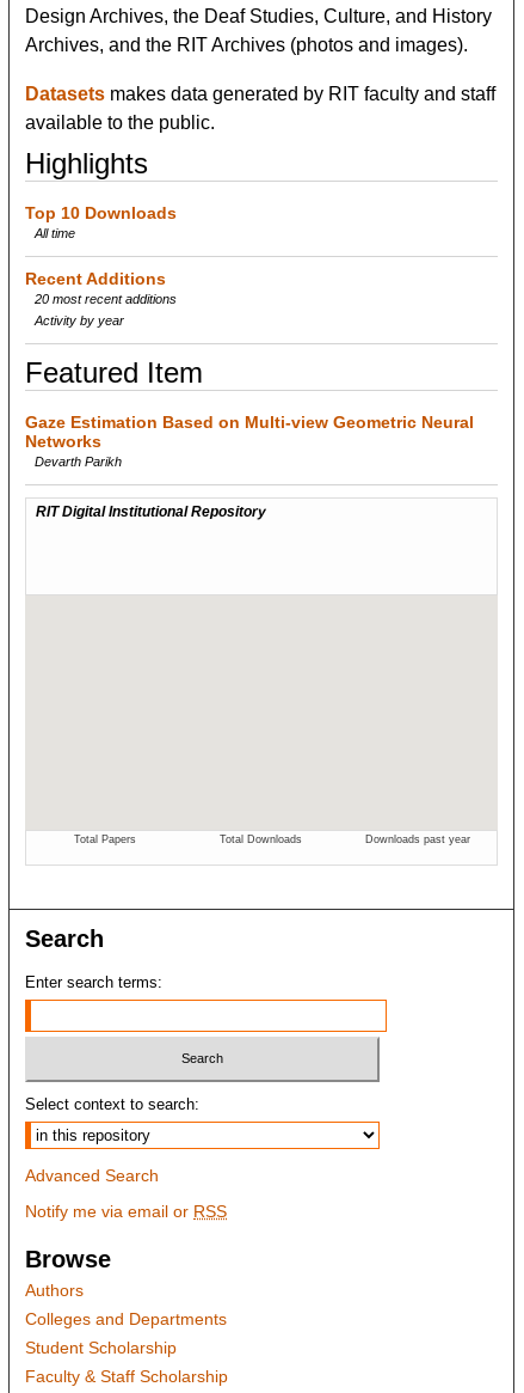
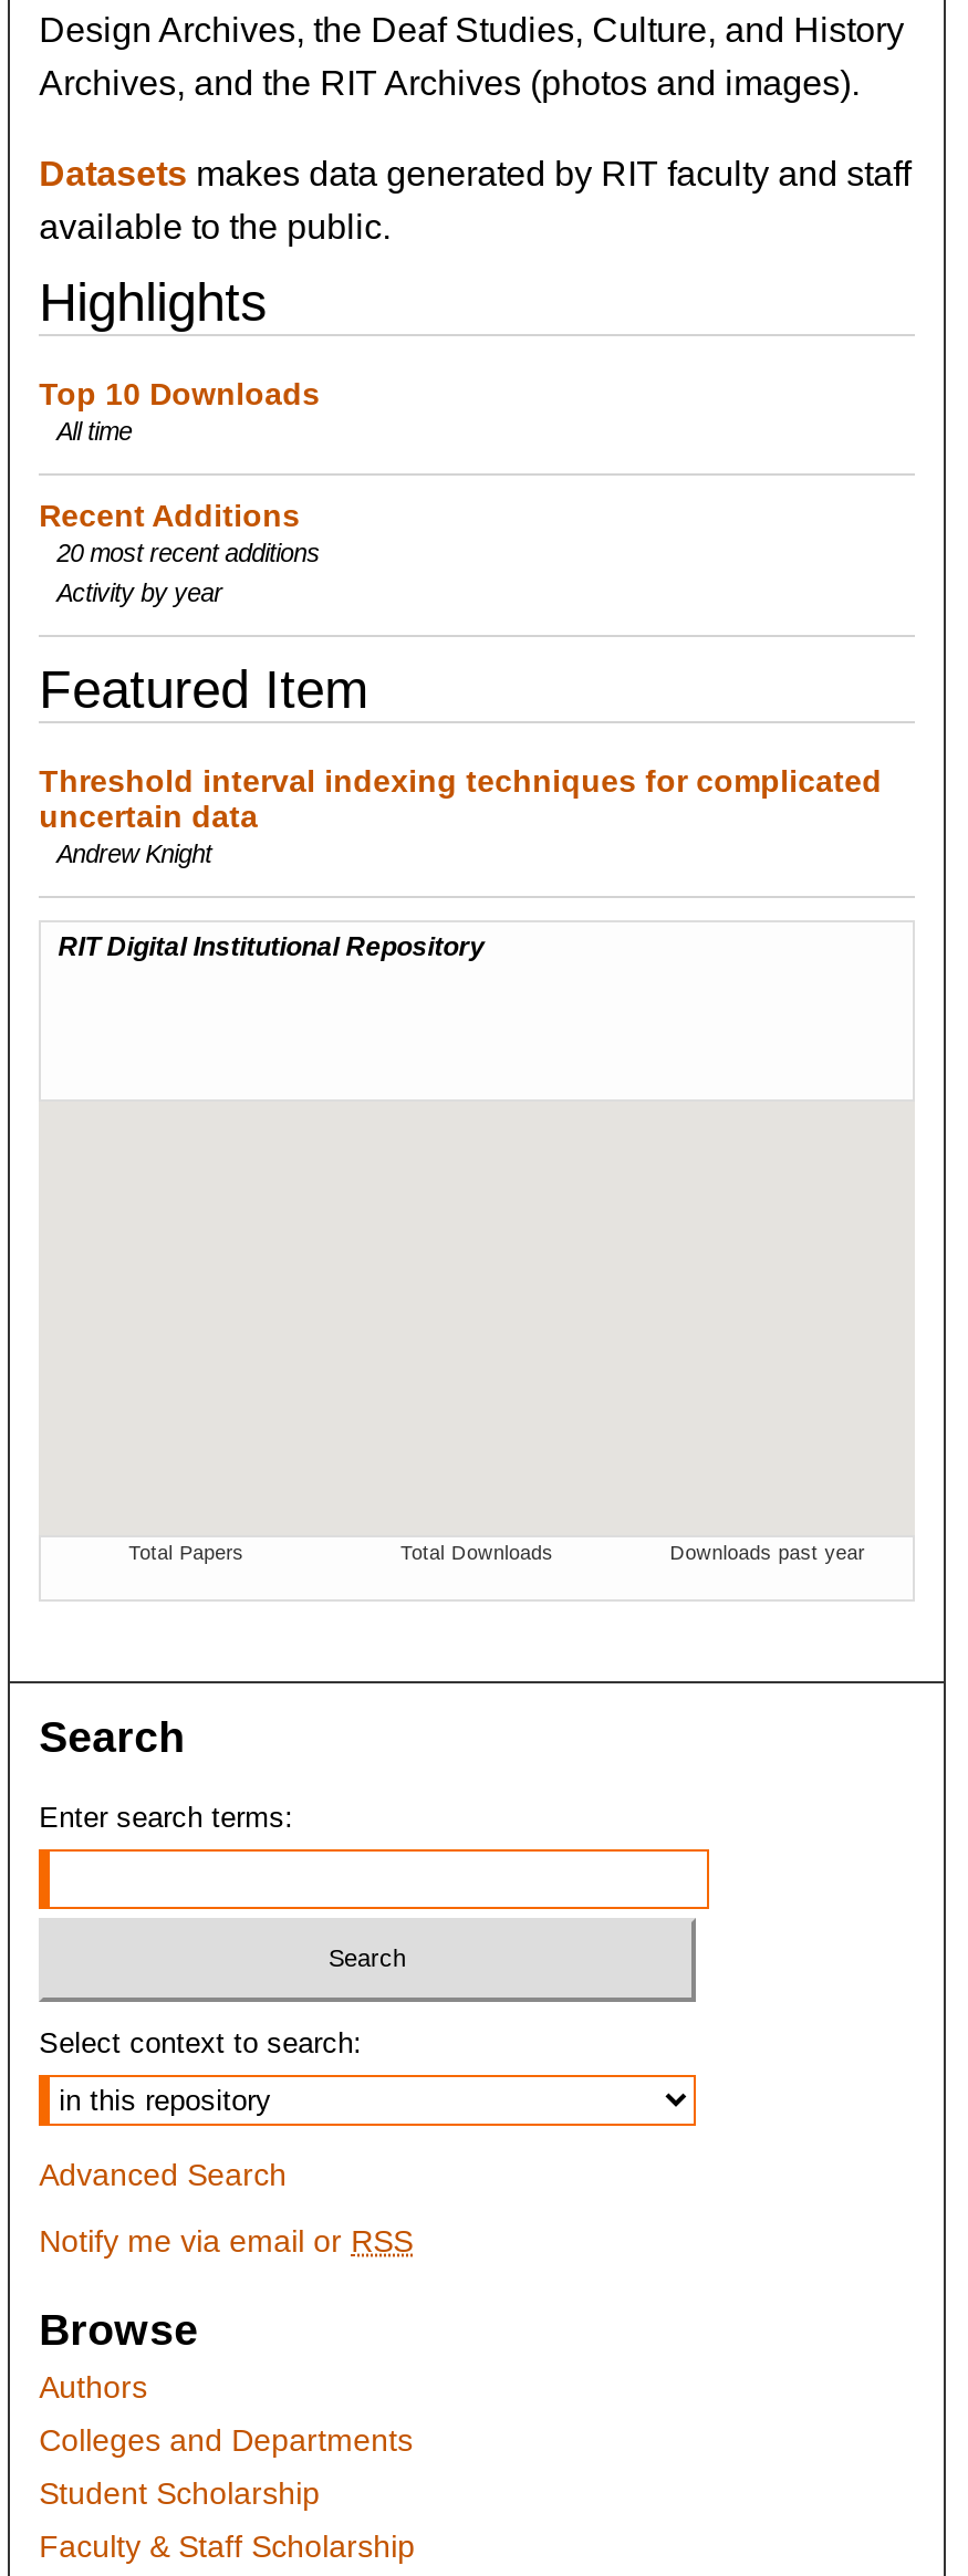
- Gaze Estimation Based on Multi-view Geometric Neural
- Networks
- Devarth Parikh
+ Threshold interval indexing techniques for complicated
+ uncertain data
+ Andrew Knight
